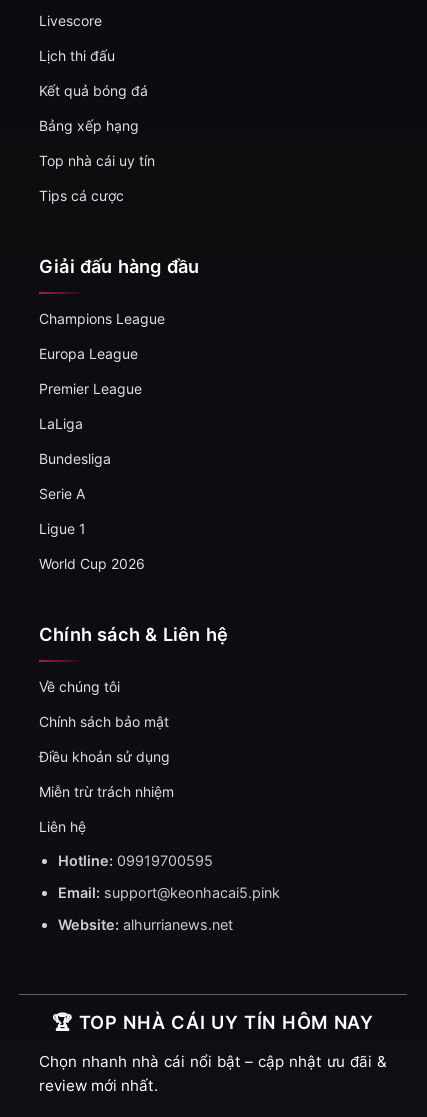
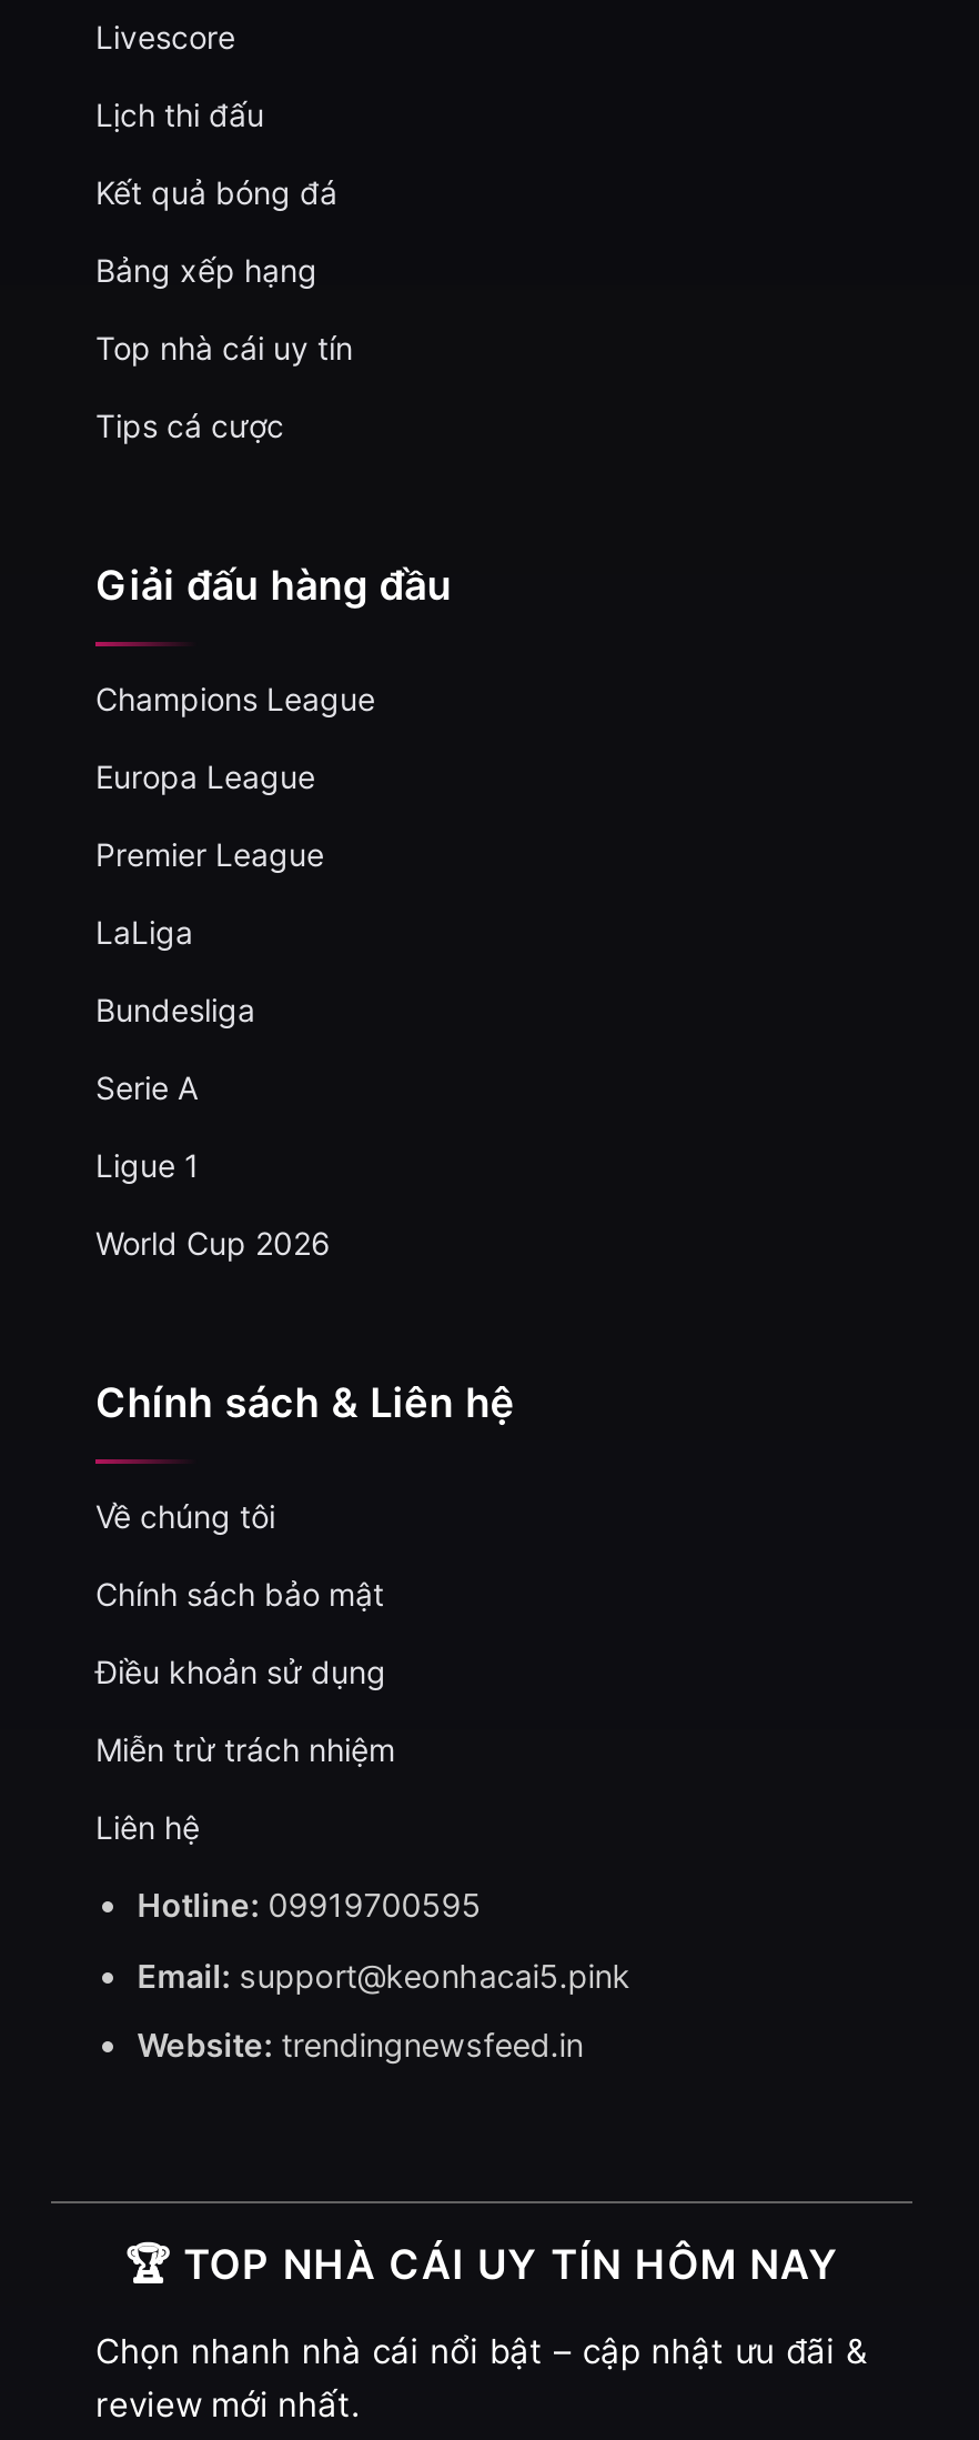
- Website: alhurrianews.net
+ Website: trendingnewsfeed.in
